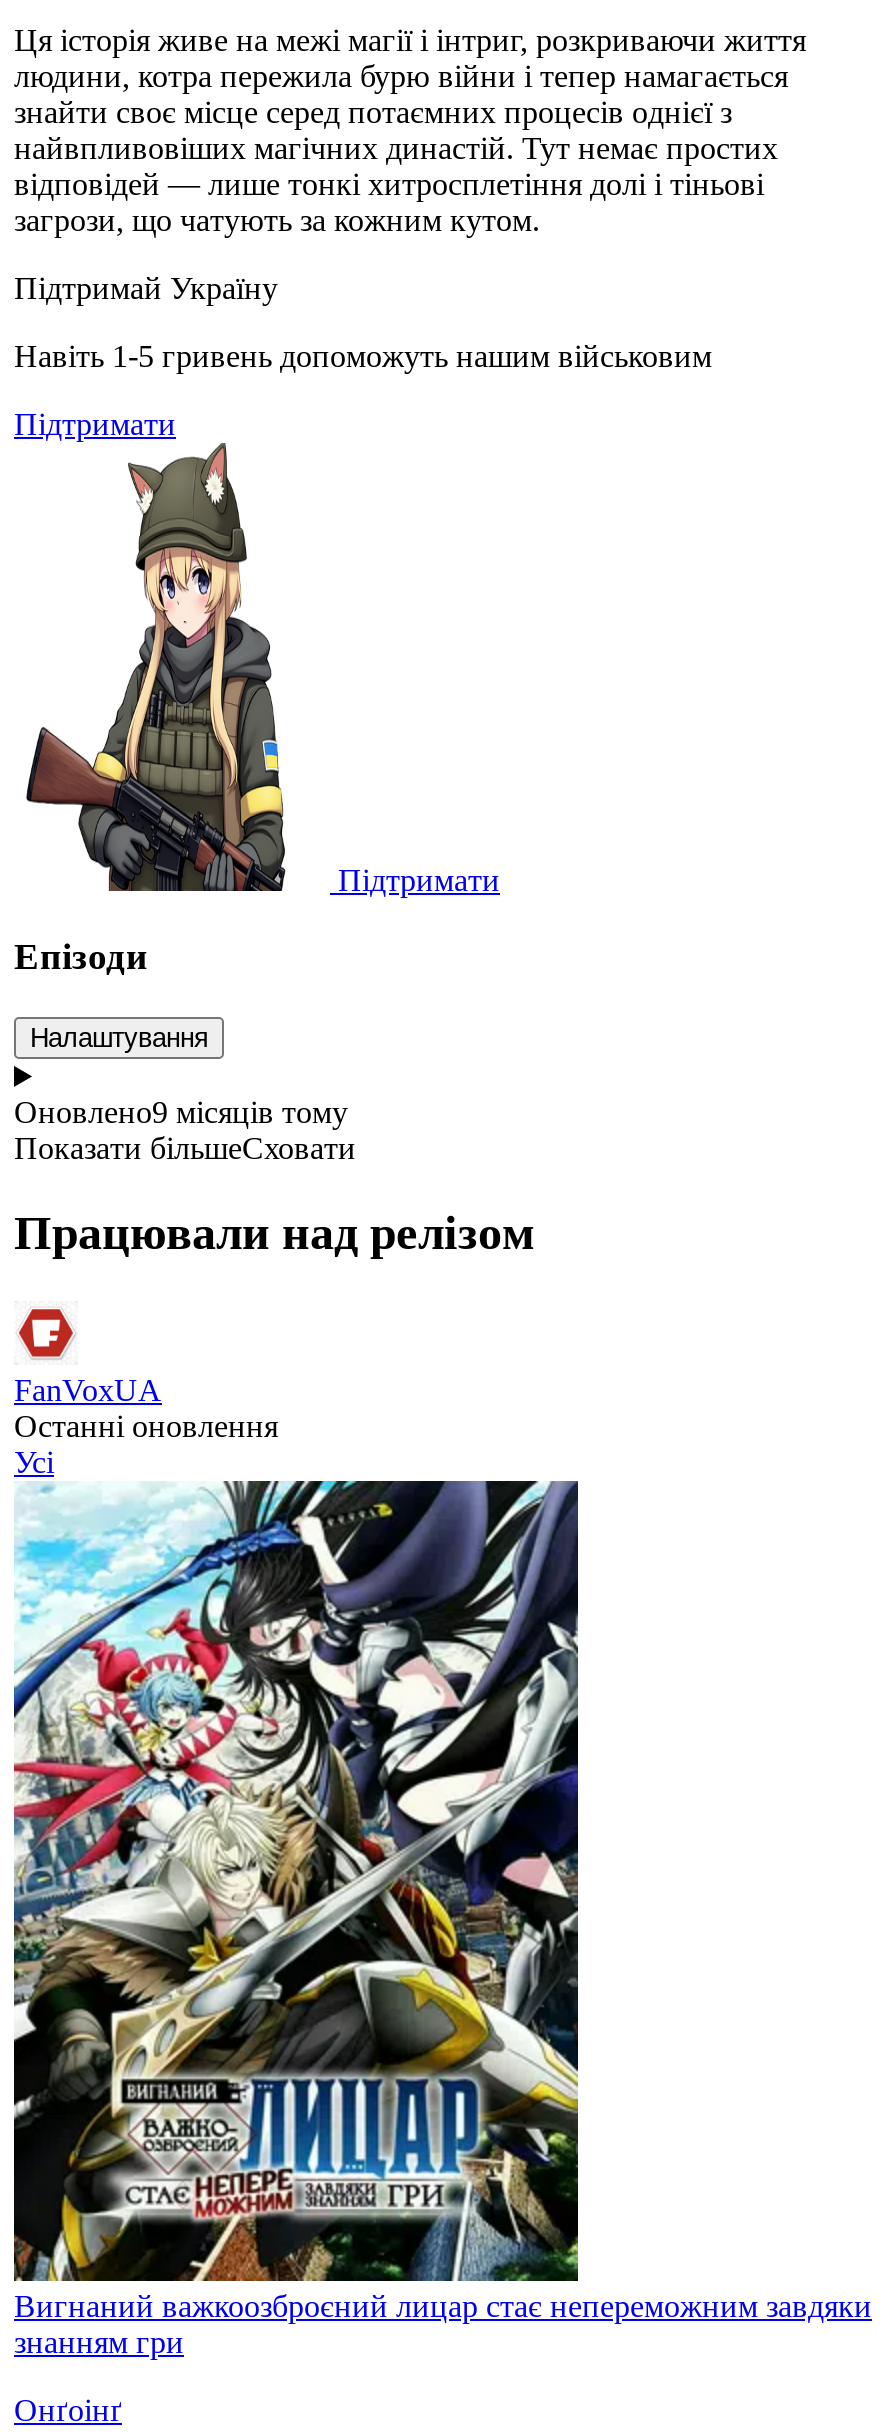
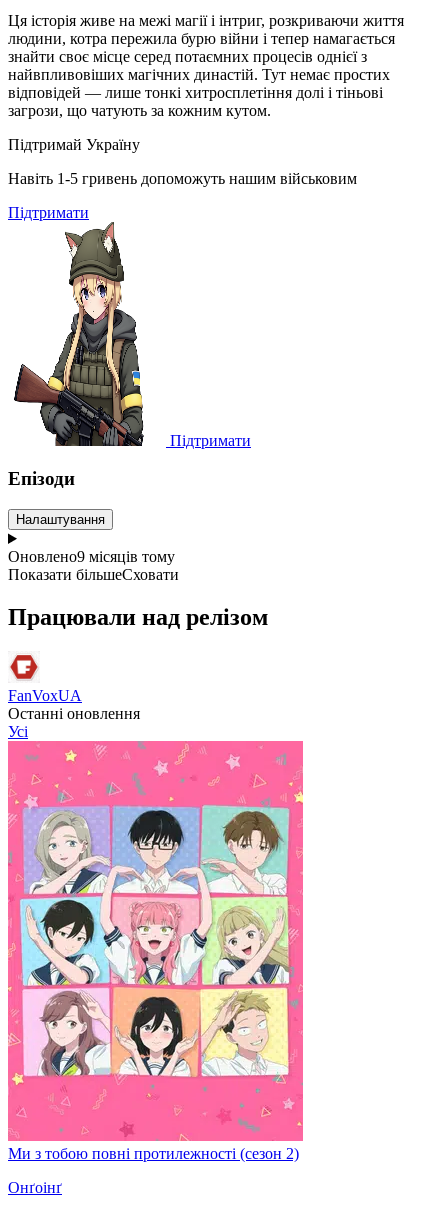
- [image]
- Вигнаний важкоозброєний лицар стає непереможним завдяки
- знанням гри
+ [image]
+ Ми з тобою повні протилежності (сезон 2)
